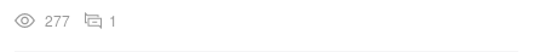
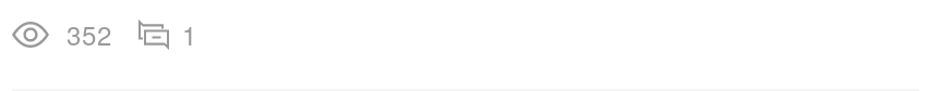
- 277 1
+ 352 1
